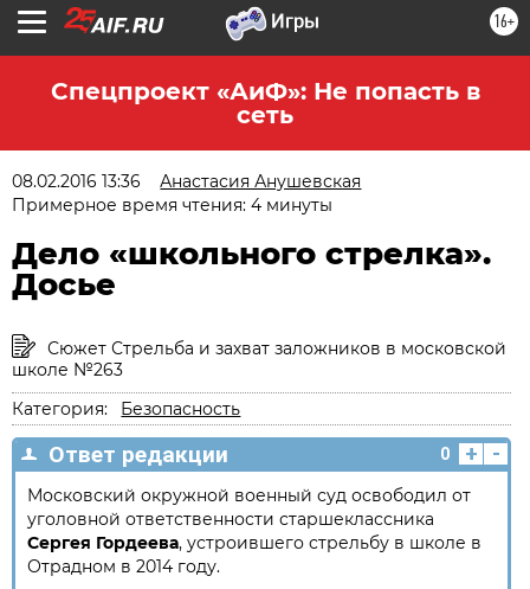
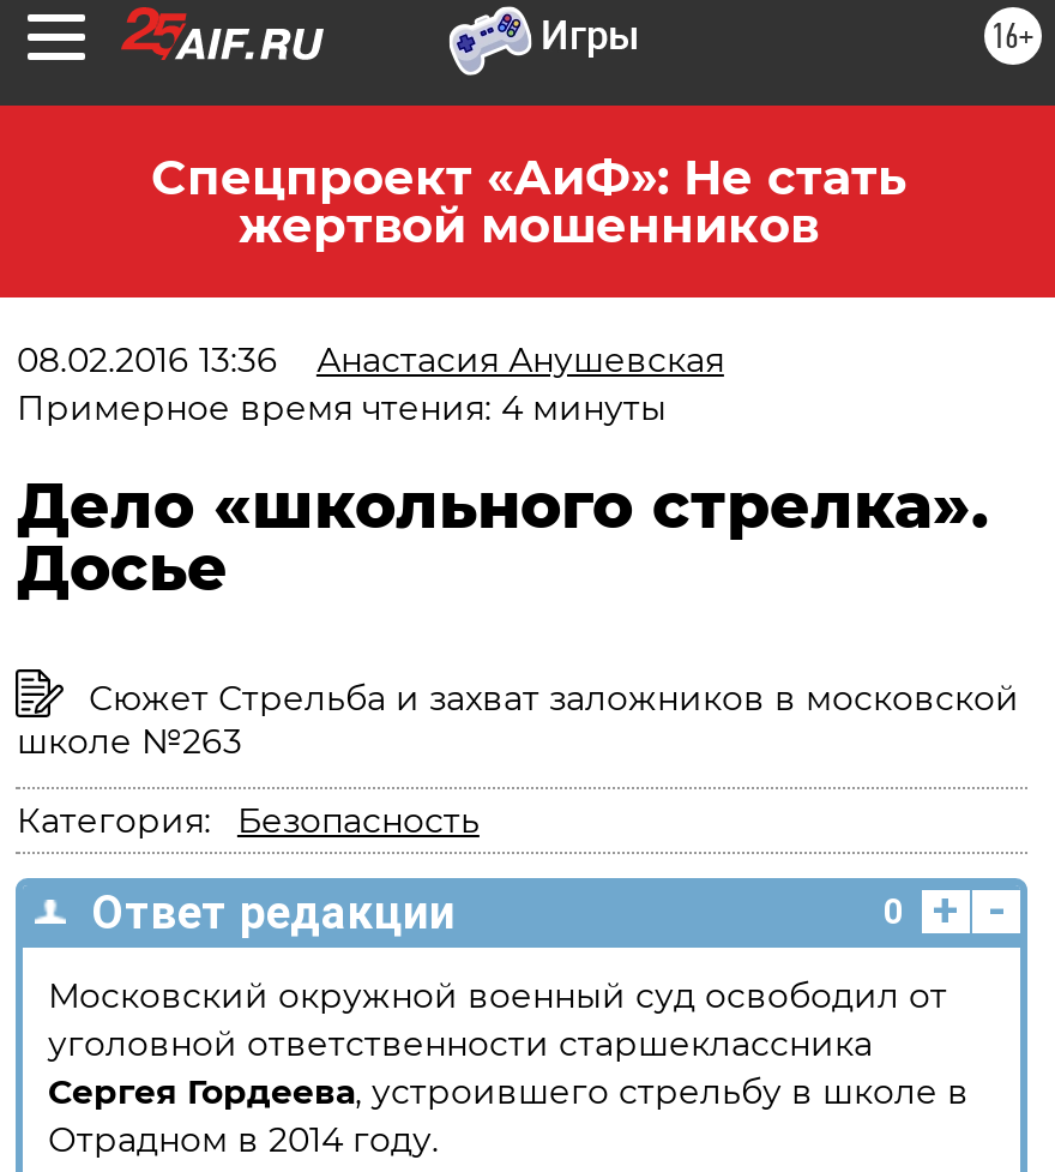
- Спецпроект «АиФ»: Не попасть в
- сеть
+ Спецпроект «АиФ»: Не стать
+ жертвой мошенников
